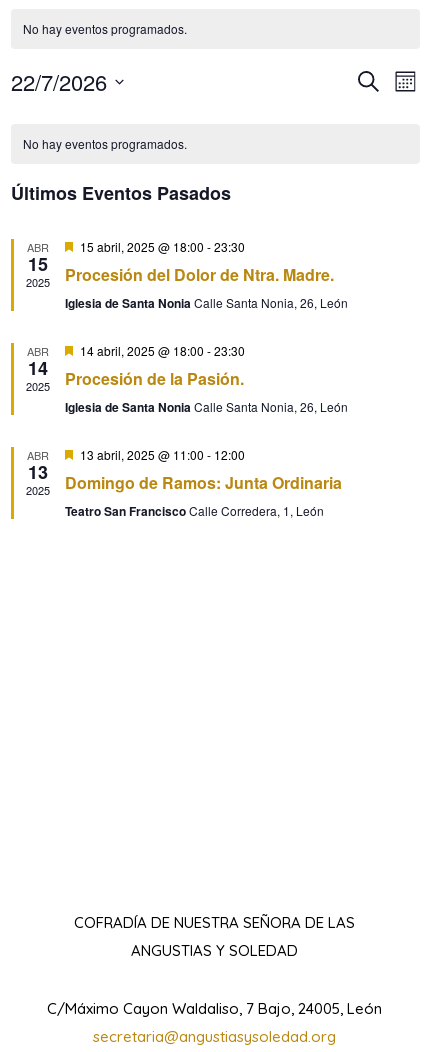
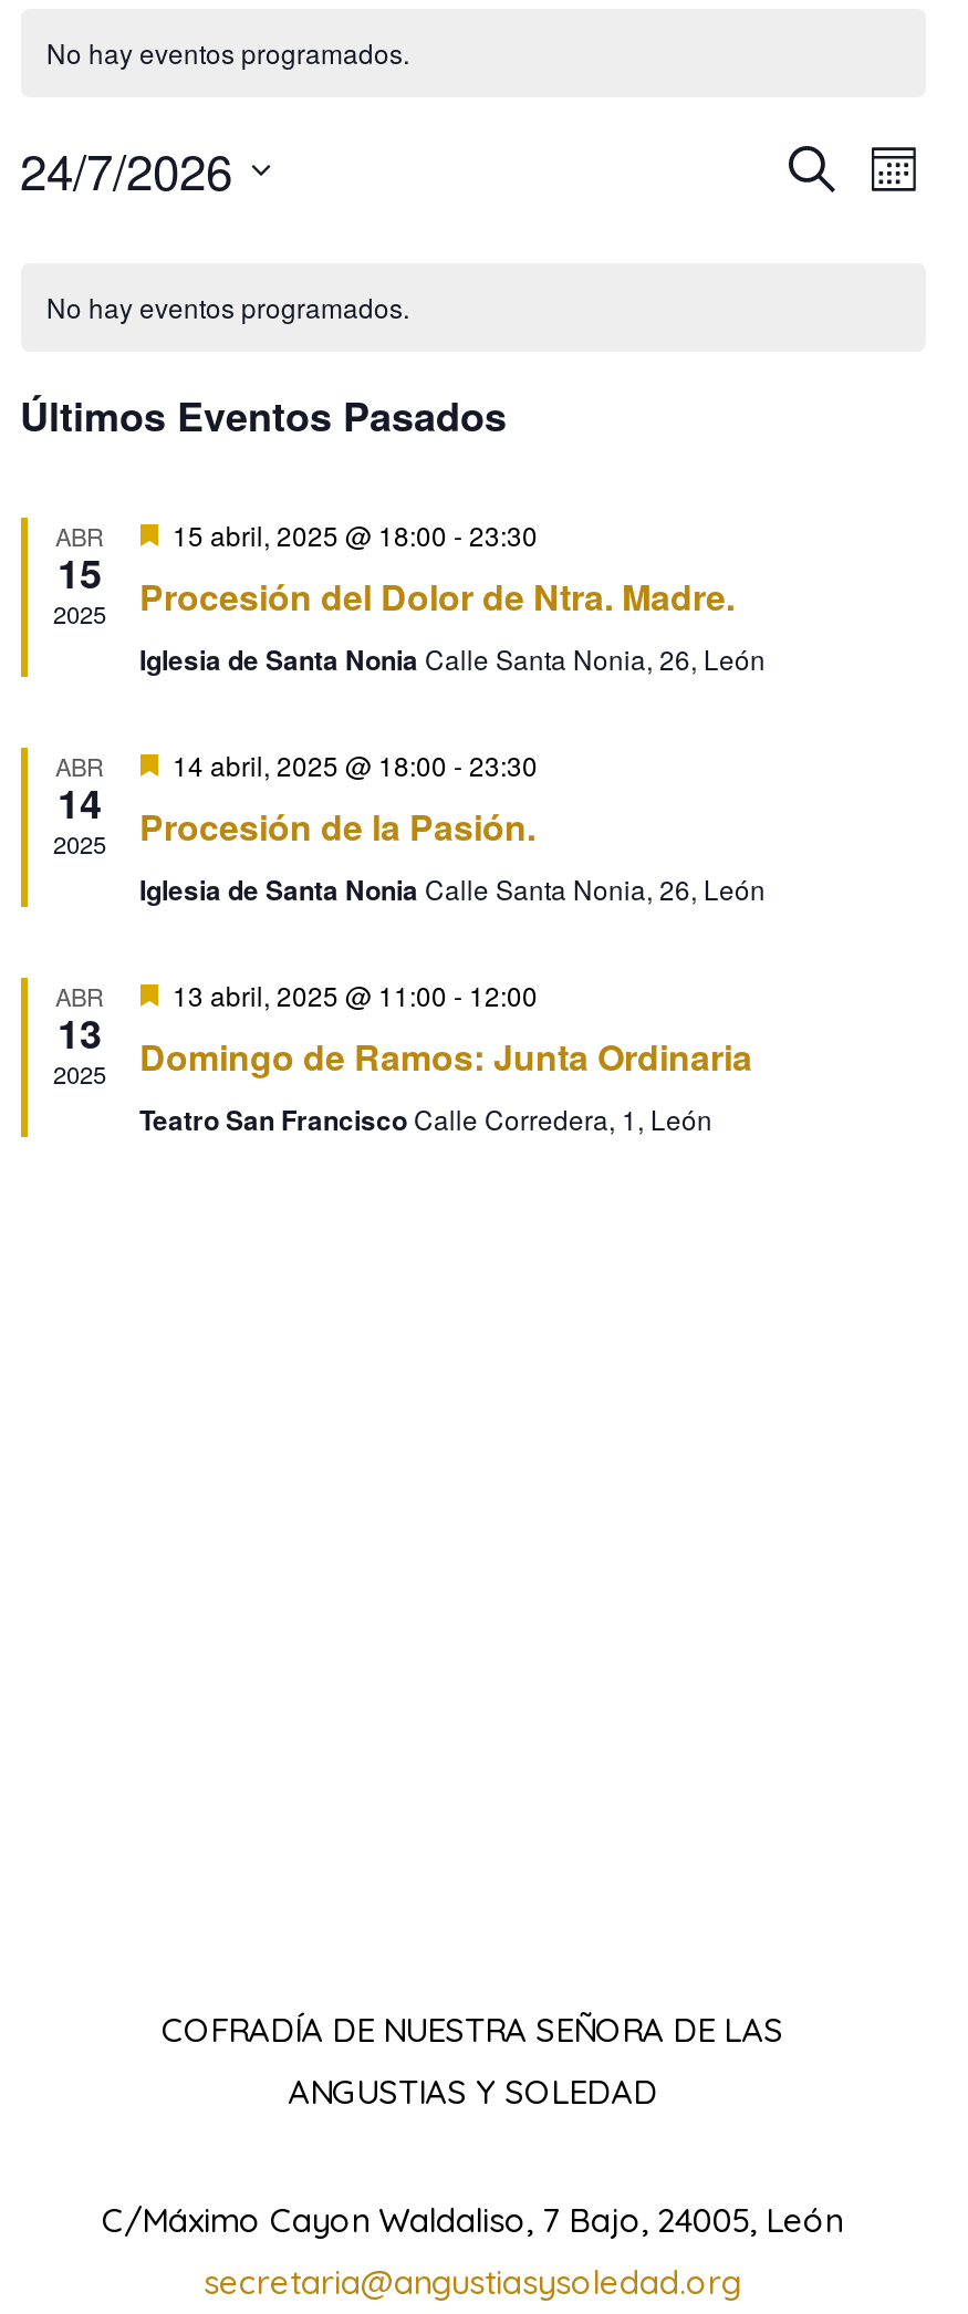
- 22/7/2026
+ 24/7/2026
